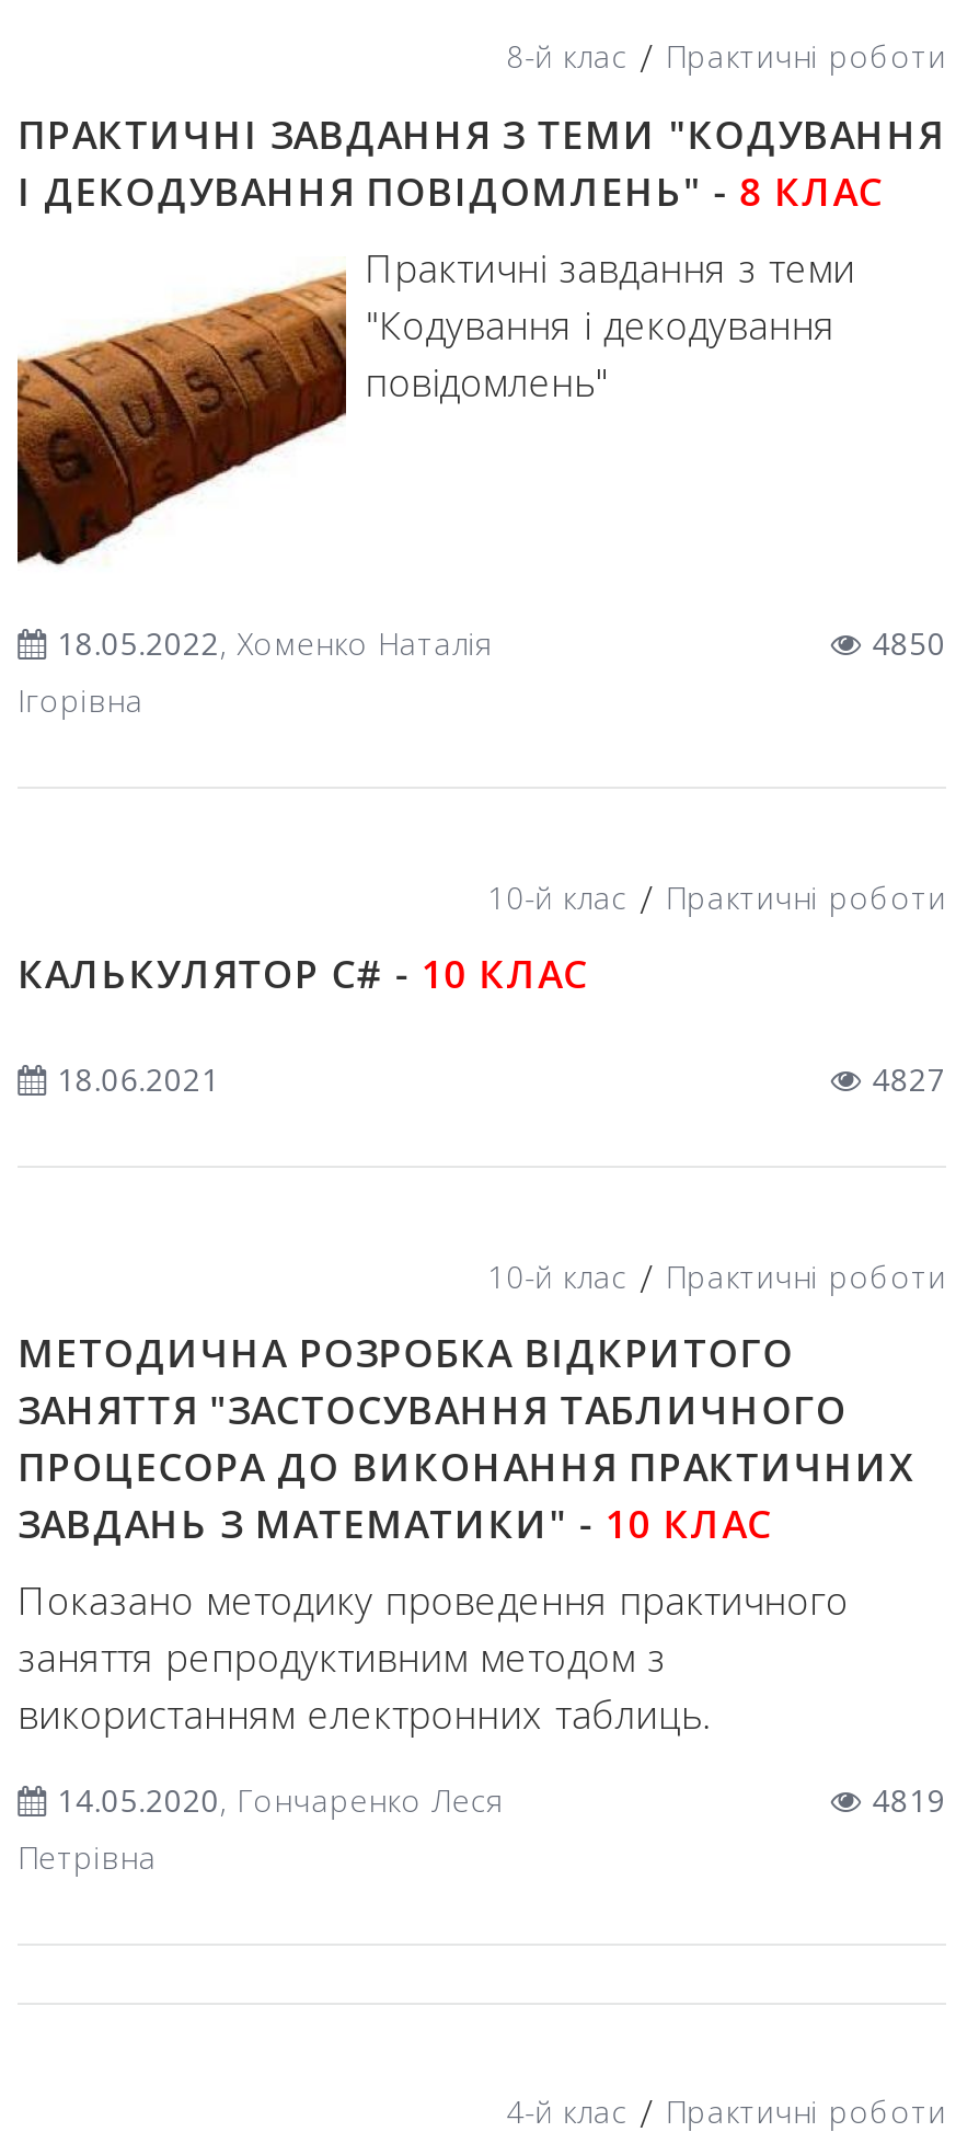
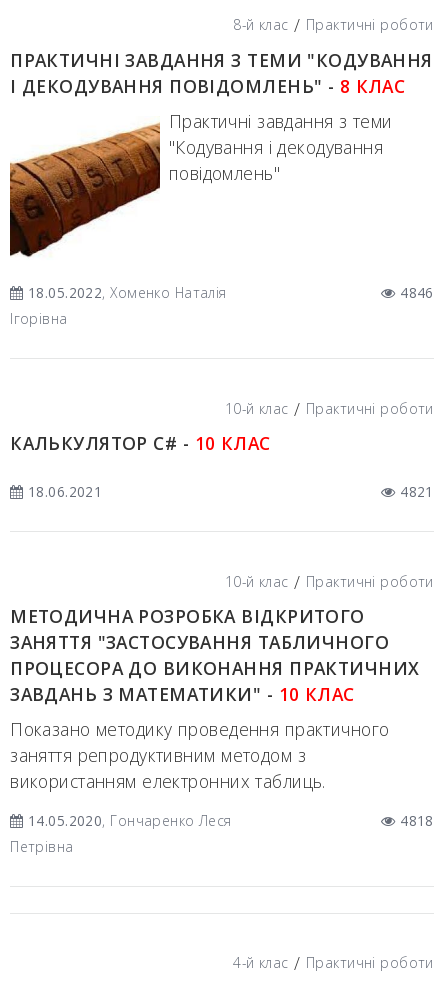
- 4850
+ 4846

- 4827
+ 4821

- 4819
+ 4818
